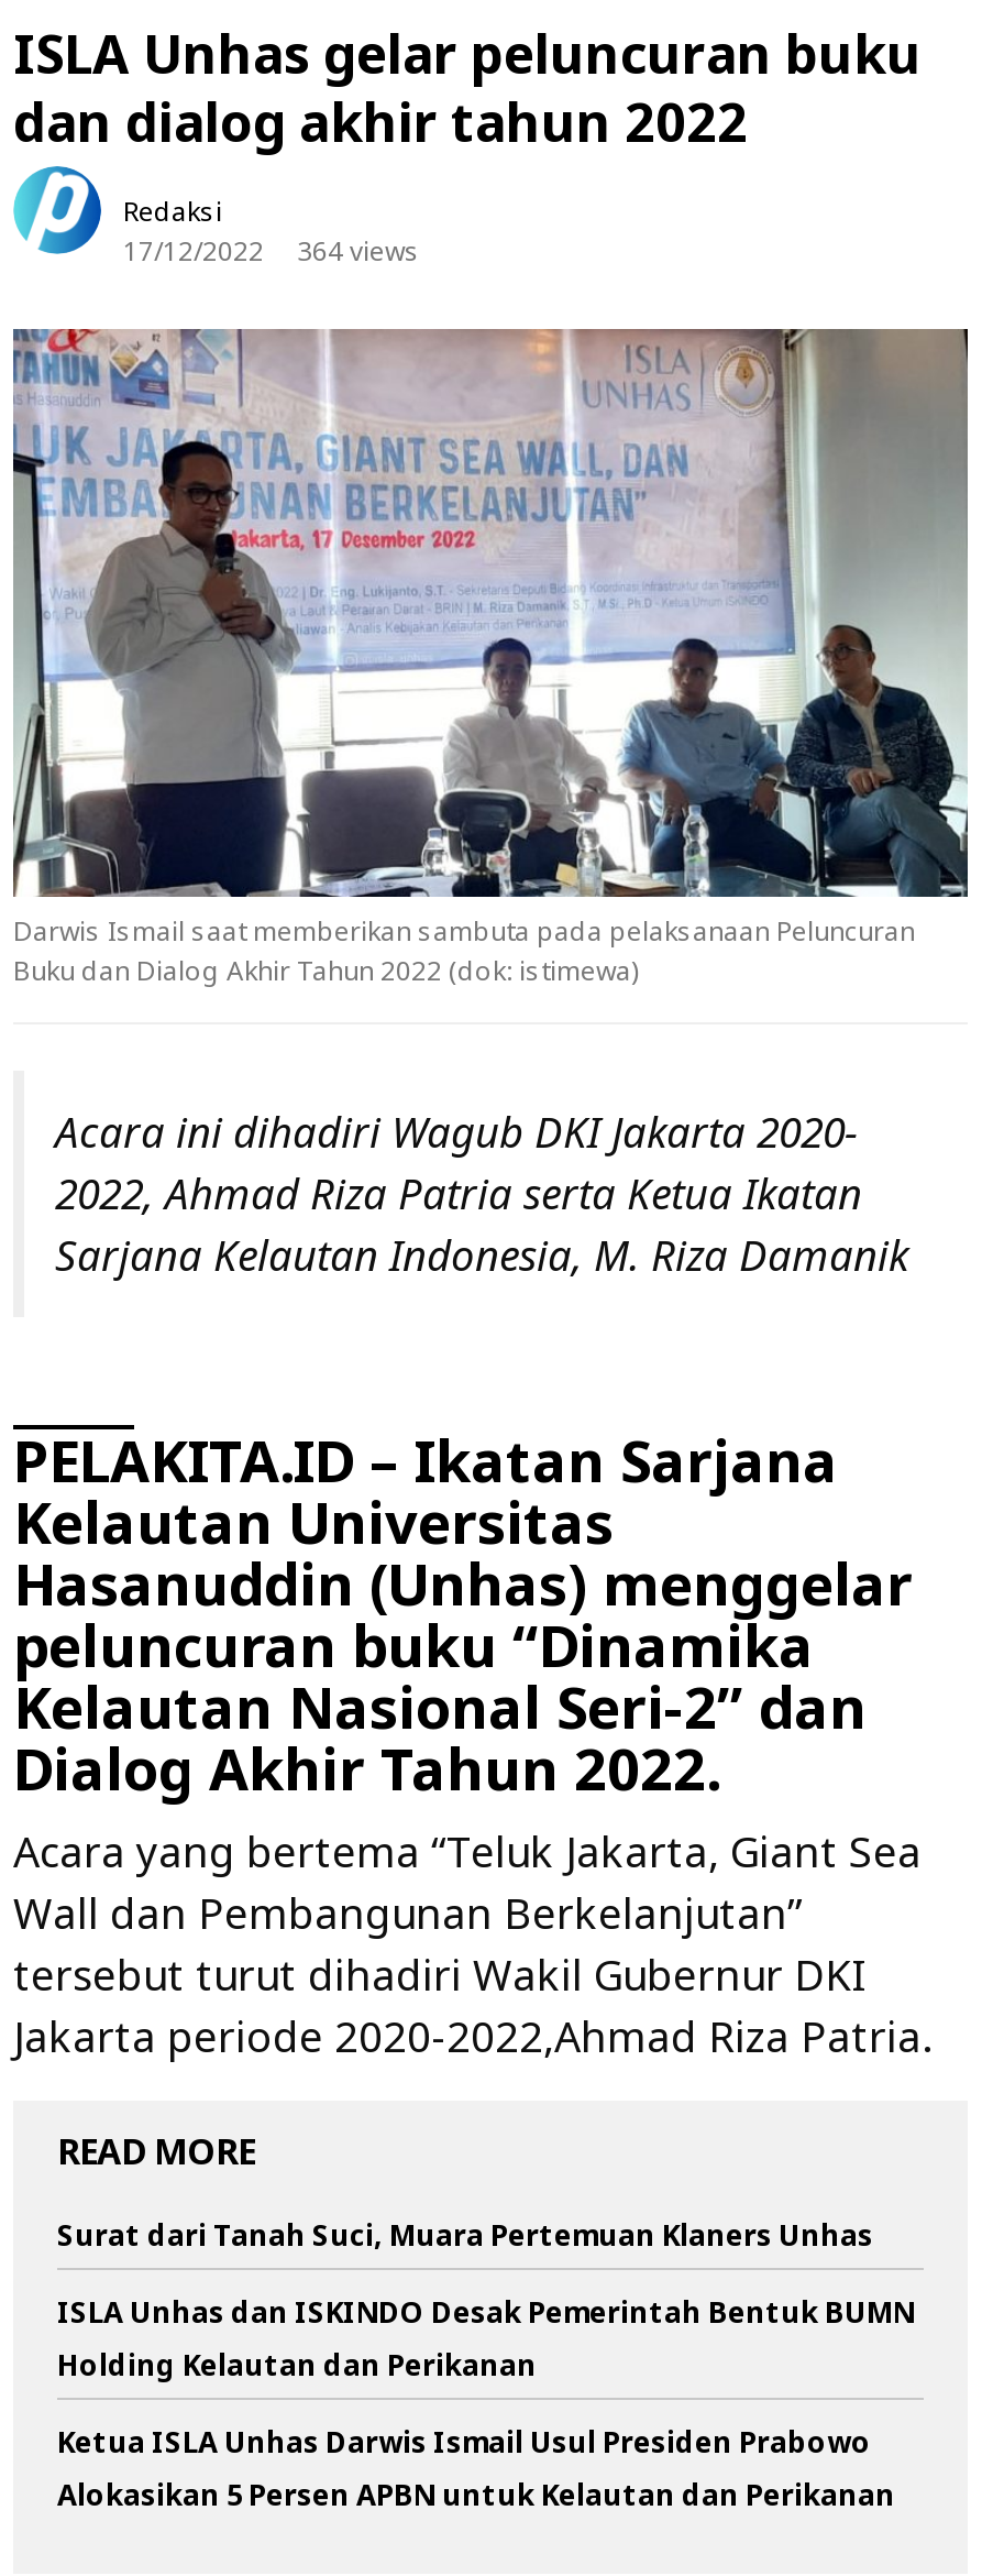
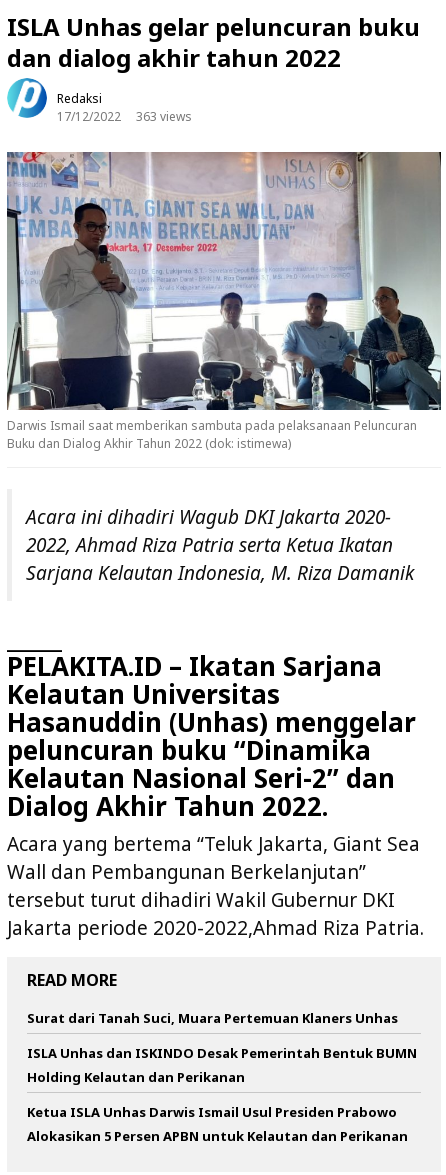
- 17/12/2022 364 views
+ 17/12/2022 363 views
